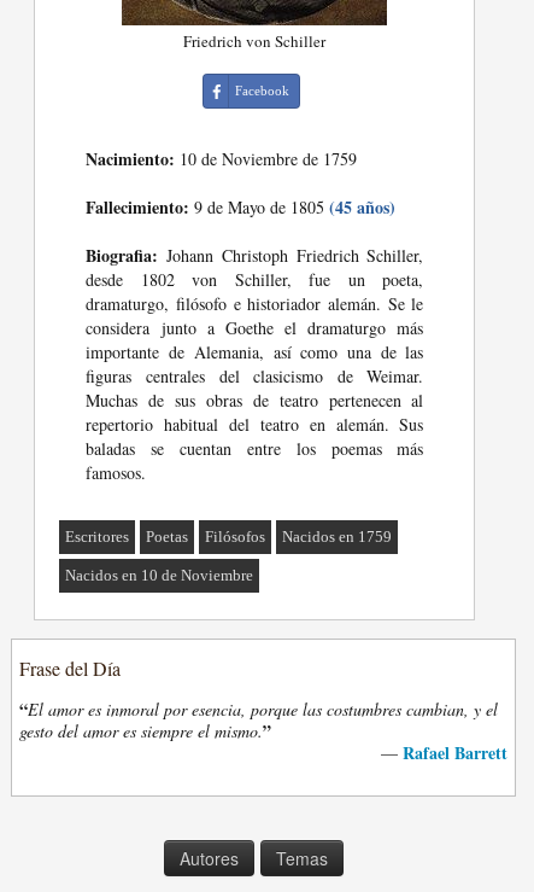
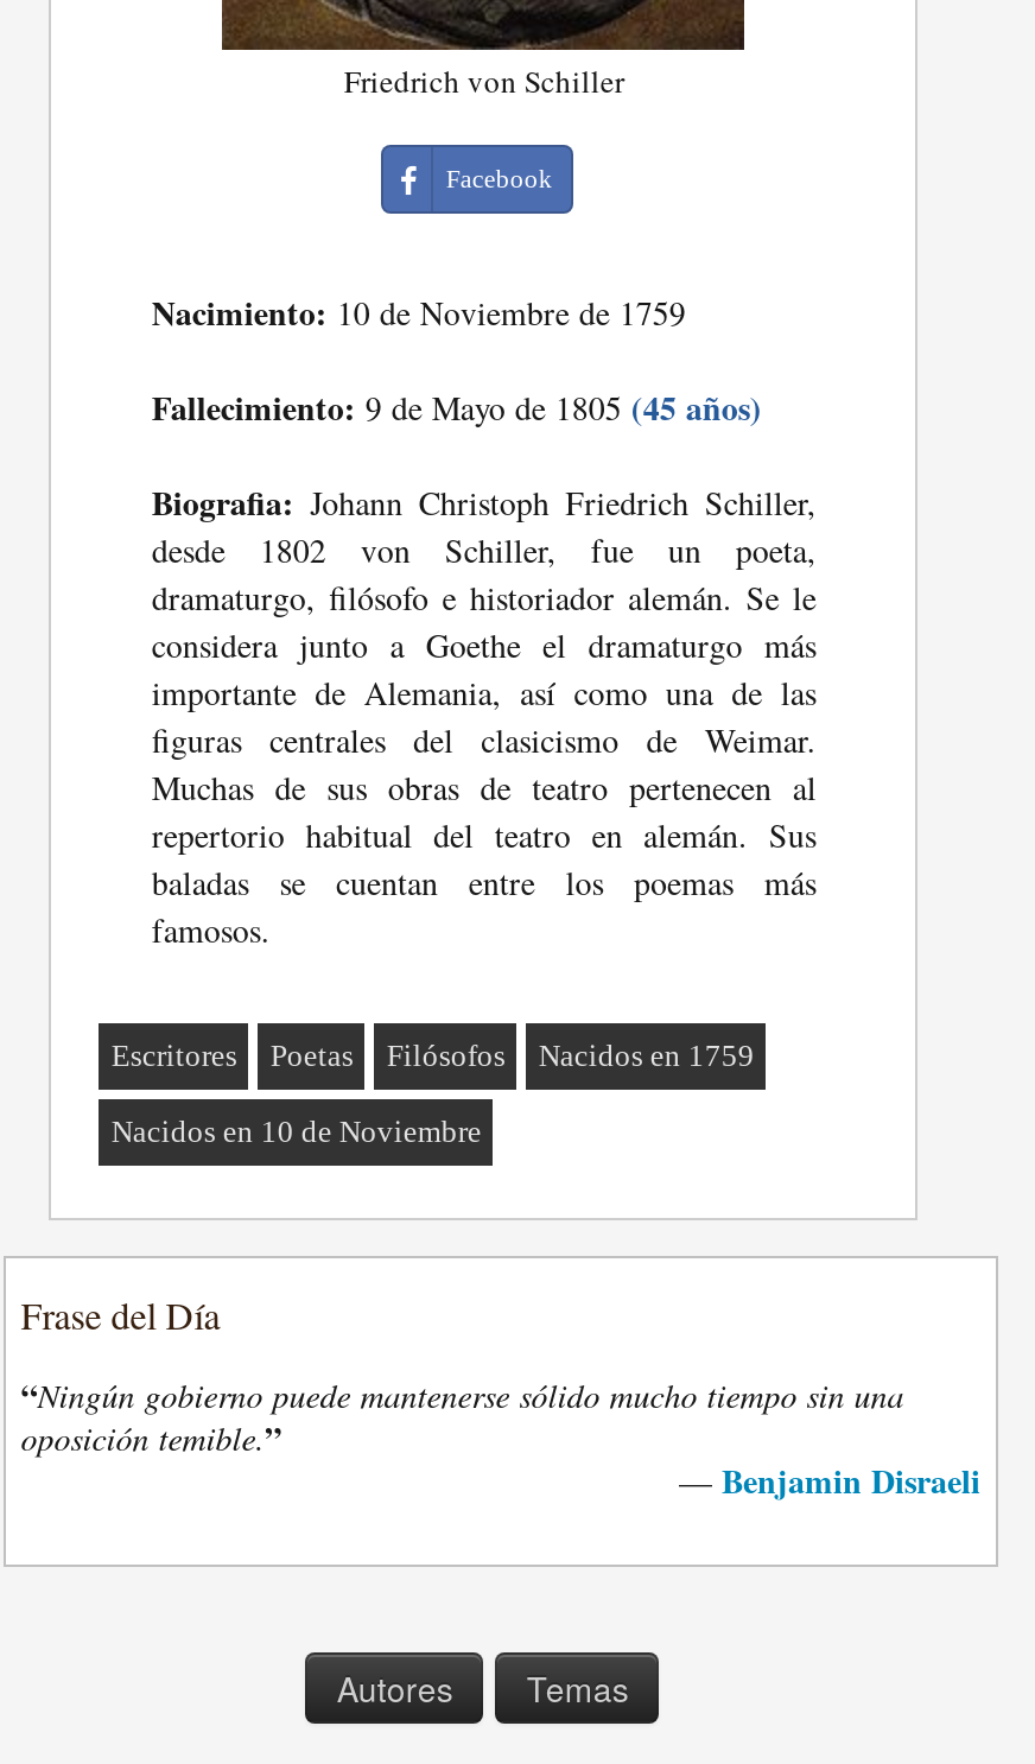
- “El amor es inmoral por esencia, porque las costumbres cambian, y el
- gesto del amor es siempre el mismo.”
- — Rafael Barrett
+ “Ningún gobierno puede mantenerse sólido mucho tiempo sin una
+ oposición temible.”
+ — Benjamin Disraeli
